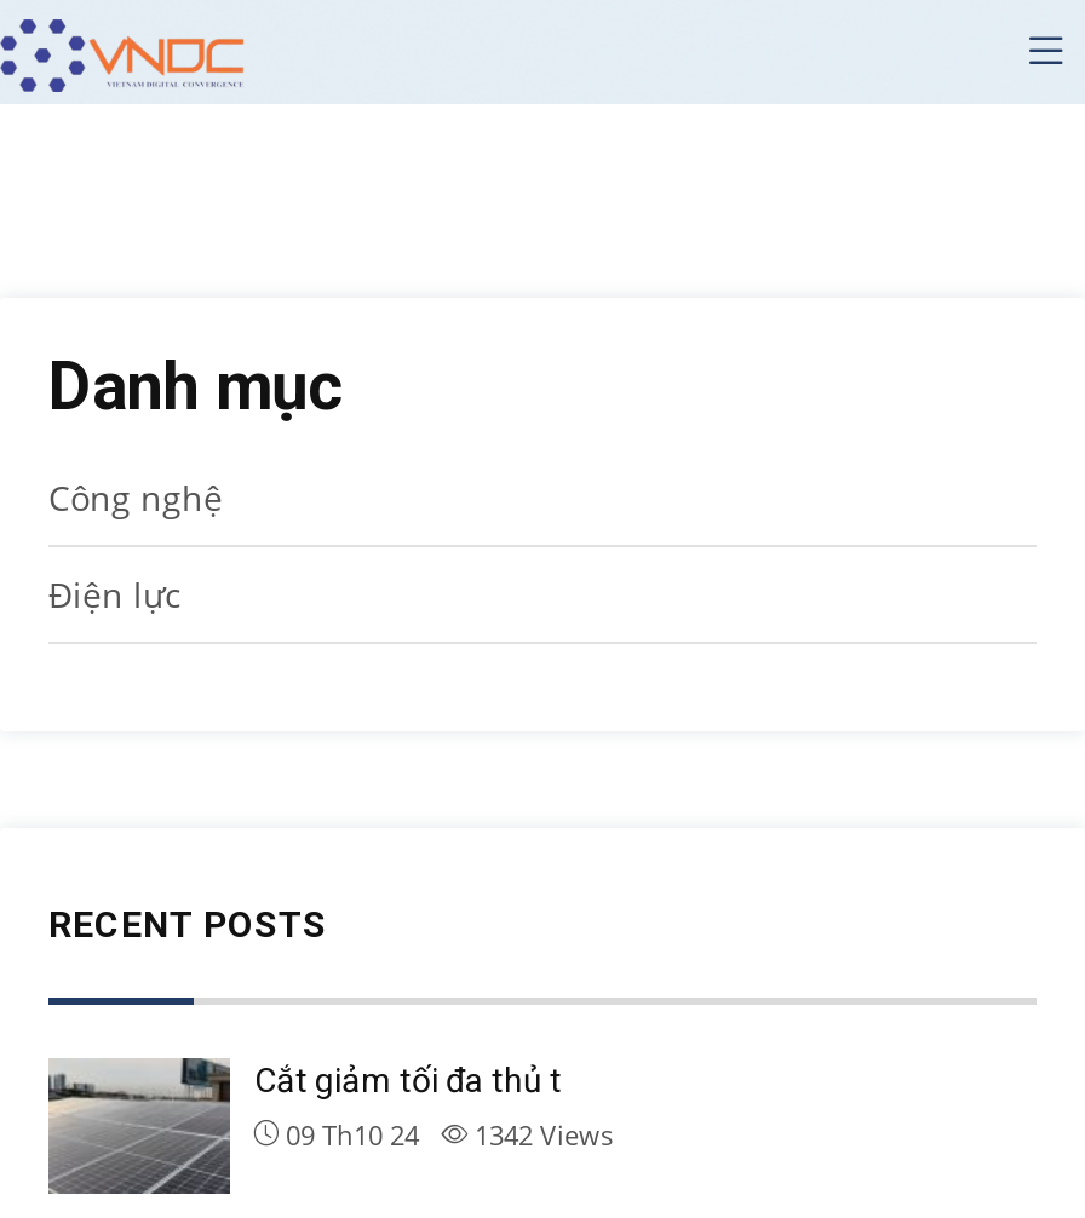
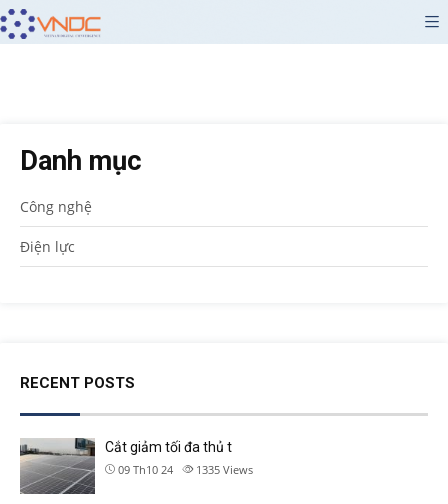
- 09 Th10 24 1342 Views
+ 09 Th10 24 1335 Views
